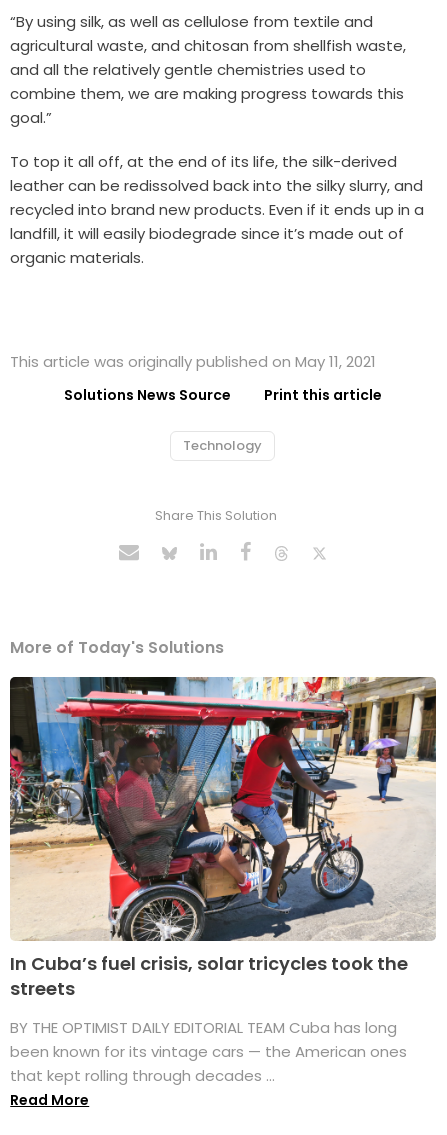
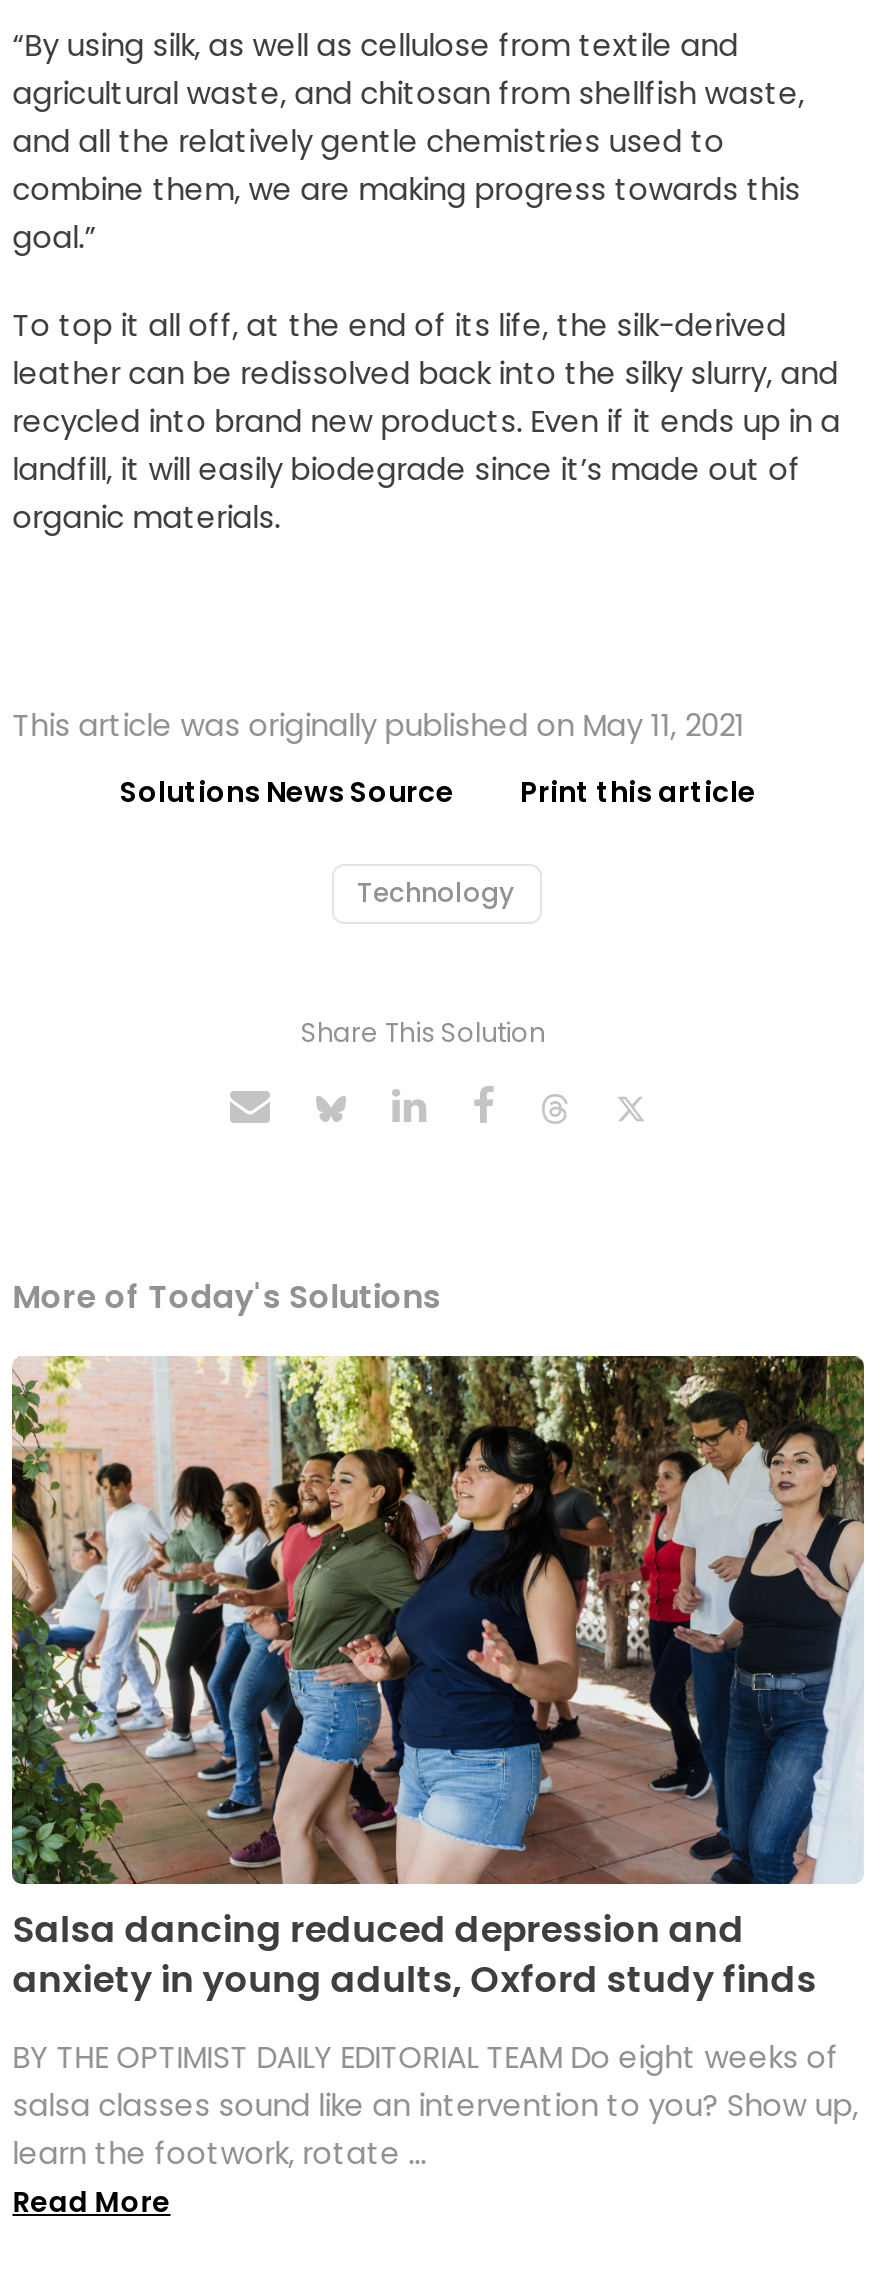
- [image]
- In Cuba’s fuel crisis, solar tricycles took the
- streets
+ [image]
+ Salsa dancing reduced depression and
+ anxiety in young adults, Oxford study finds

- BY THE OPTIMIST DAILY EDITORIAL TEAM Cuba has long
- been known for its vintage cars — the American ones
- that kept rolling through decades ...
+ BY THE OPTIMIST DAILY EDITORIAL TEAM Do eight weeks of
+ salsa classes sound like an intervention to you? Show up,
+ learn the footwork, rotate ...
